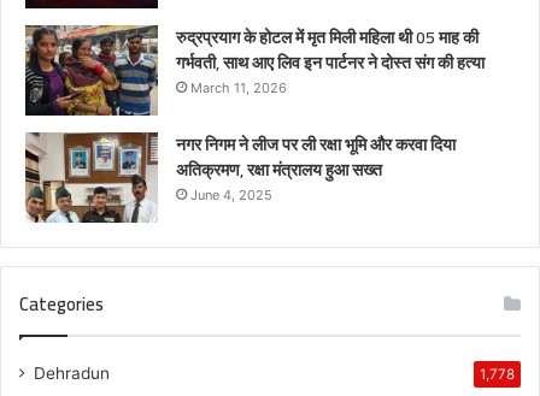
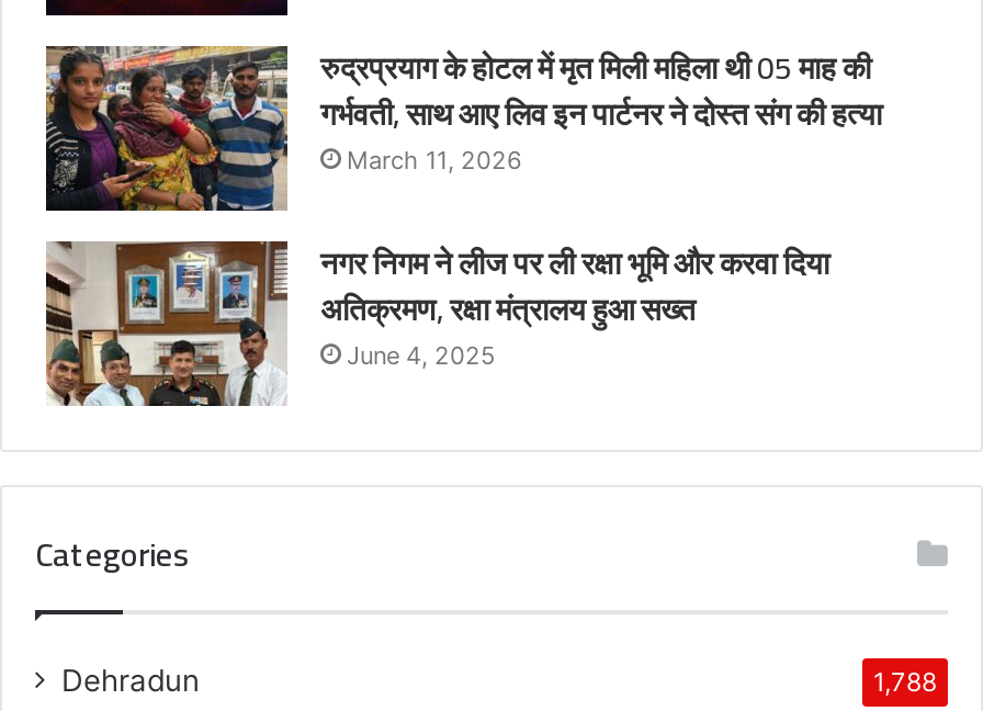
- 1,778
+ 1,788
